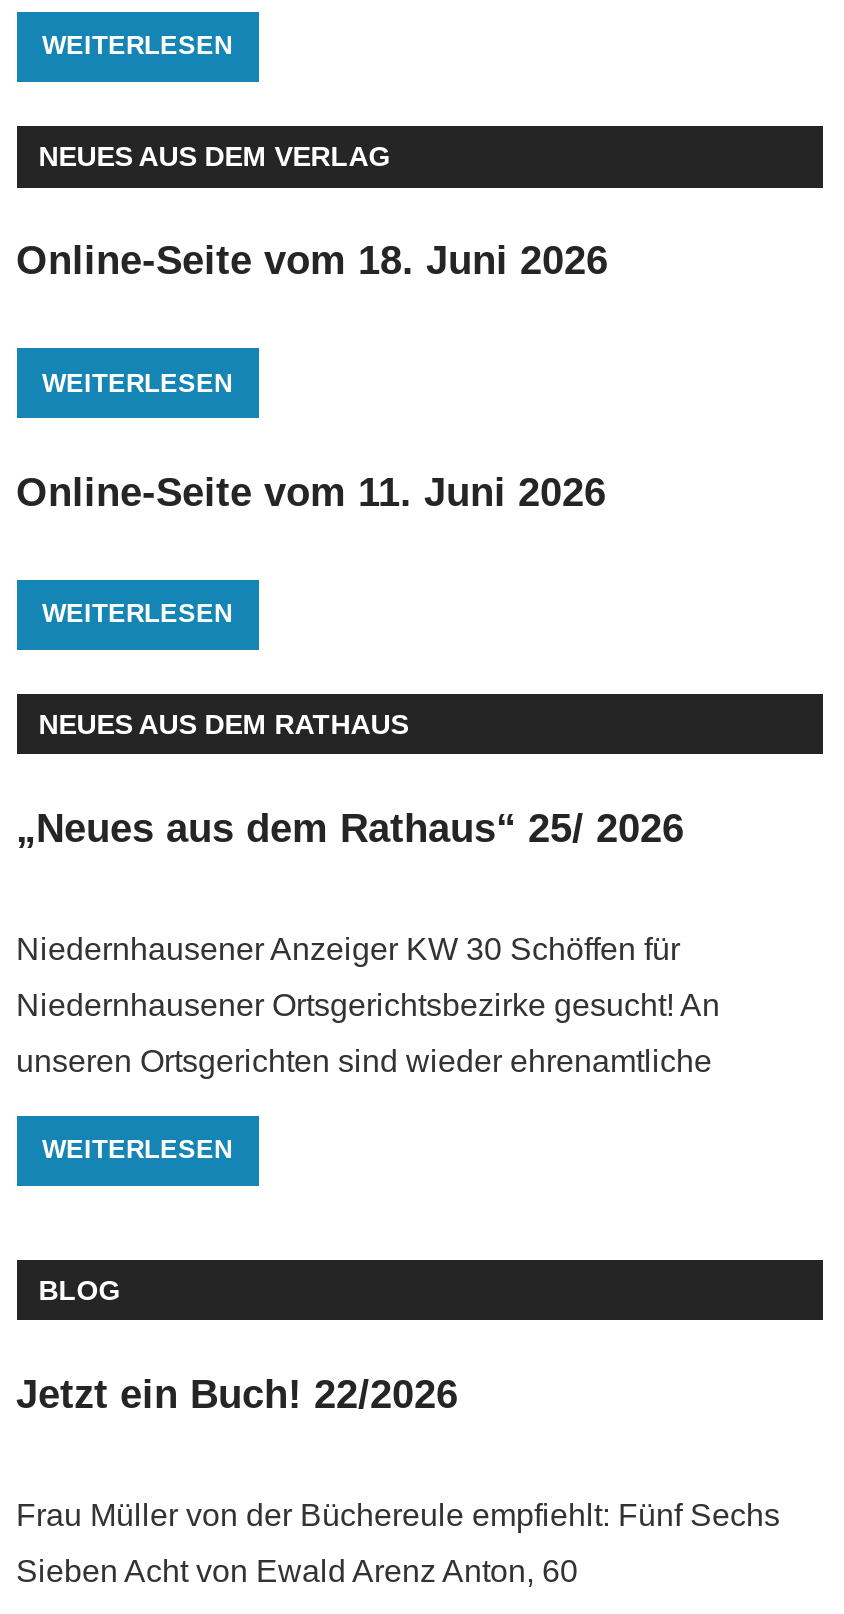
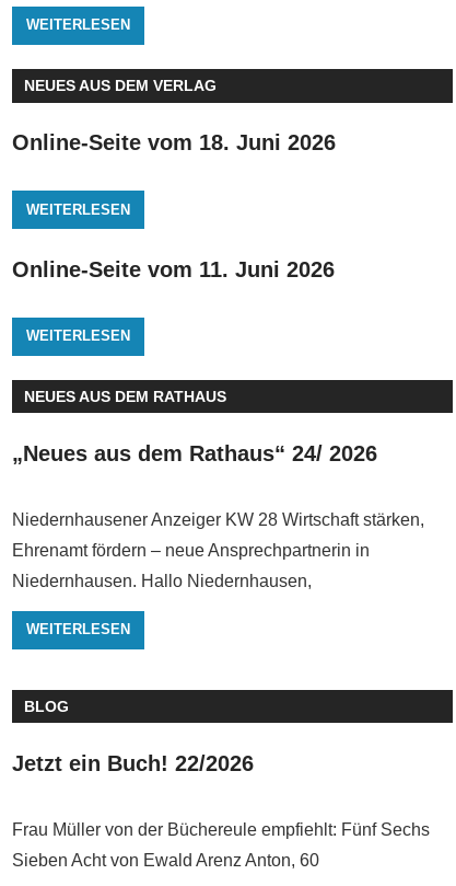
- „Neues aus dem Rathaus“ 25/ 2026
+ „Neues aus dem Rathaus“ 24/ 2026

- Niedernhausener Anzeiger KW 30 Schöffen für
+ Niedernhausener Anzeiger KW 28 Wirtschaft stärken,

- Niedernhausener Ortsgerichtsbezirke gesucht! An
+ Ehrenamt fördern – neue Ansprechpartnerin in

- unseren Ortsgerichten sind wieder ehrenamtliche
+ Niedernhausen. Hallo Niedernhausen,
